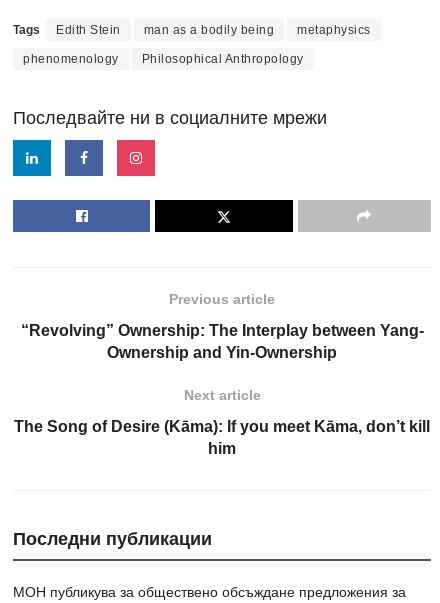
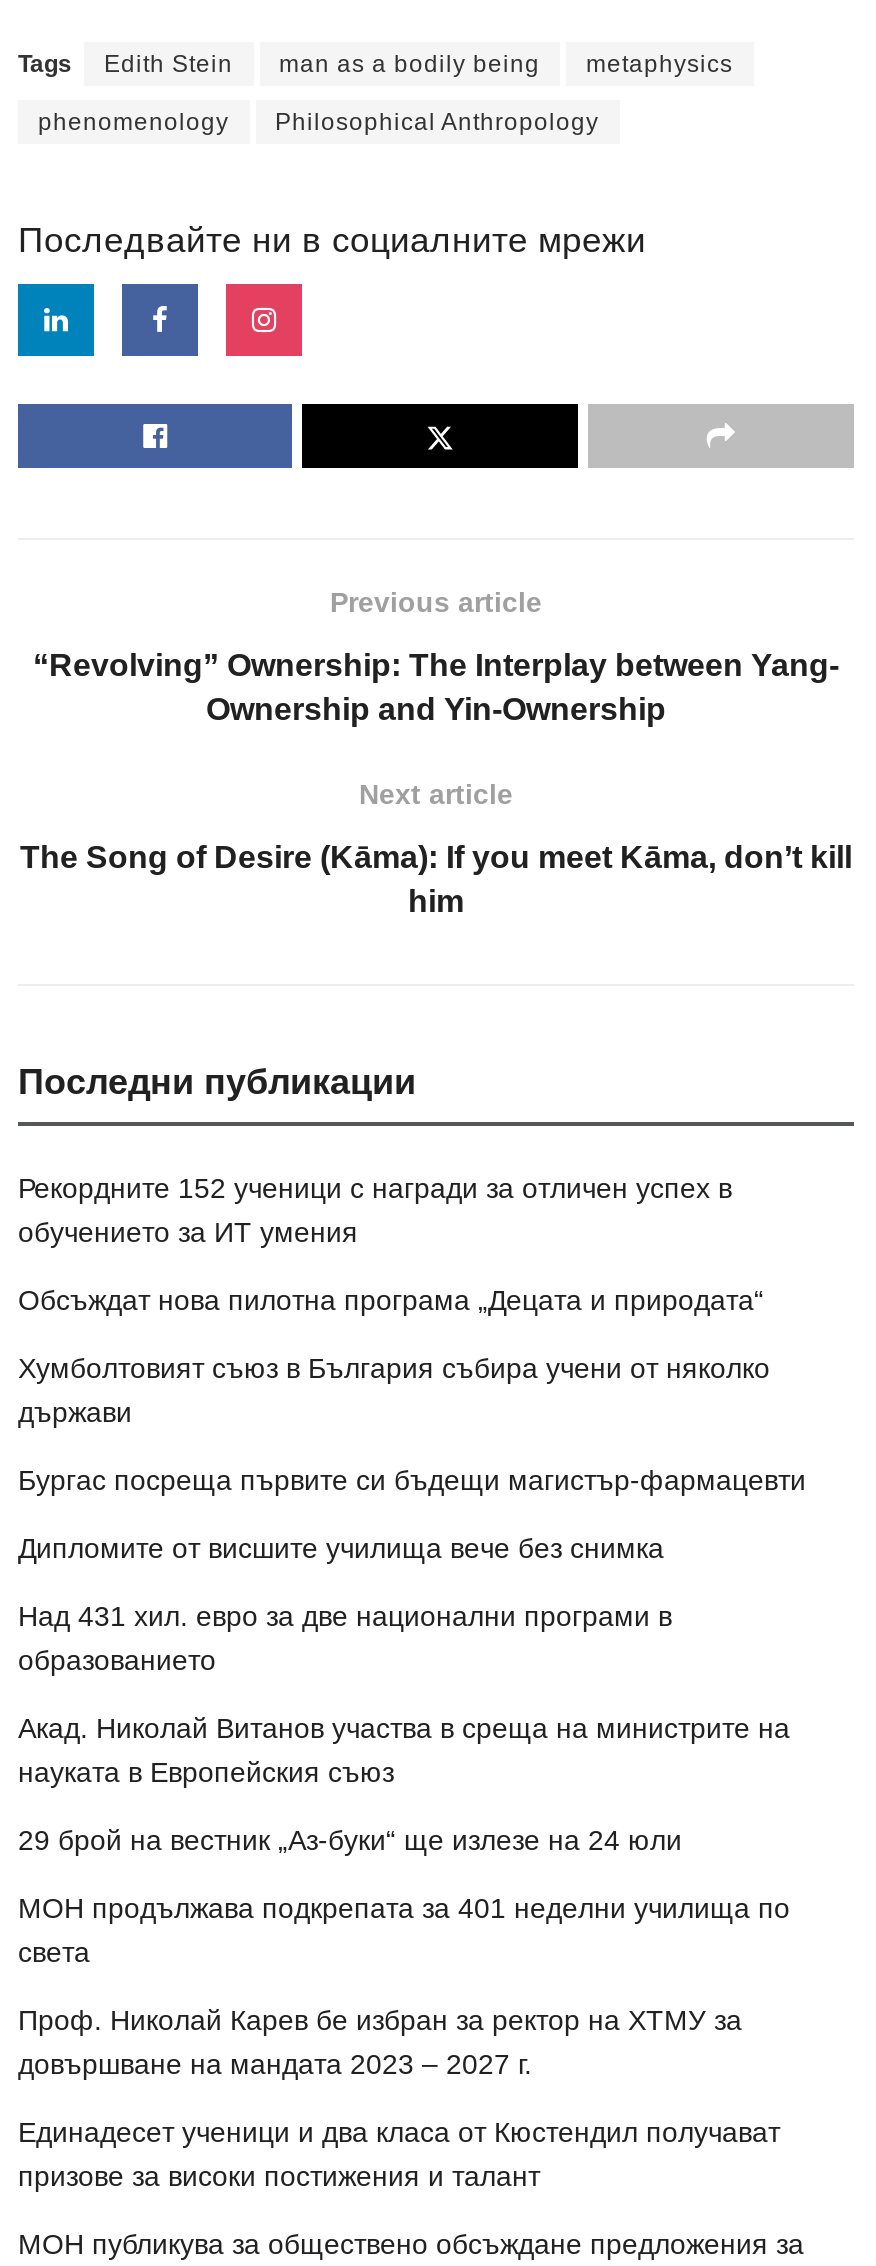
+ Рекордните 152 ученици с награди за отличен успех в
+ обучението за ИТ умения
+ Обсъждат нова пилотна програма „Децата и природата“
+ Хумболтовият съюз в България събира учени от няколко
+ държави
+ Бургас посреща първите си бъдещи магистър-фармацевти
+ Дипломите от висшите училища вече без снимка
+ Над 431 хил. евро за две национални програми в
+ образованието
+ Акад. Николай Витанов участва в среща на министрите на
+ науката в Европейския съюз
+ 29 брой на вестник „Аз-буки“ ще излезе на 24 юли
+ МОН продължава подкрепата за 401 неделни училища по
+ света
+ Проф. Николай Карев бе избран за ректор на ХТМУ за
+ довършване на мандата 2023 – 2027 г.
+ Единадесет ученици и два класа от Кюстендил получават
+ призове за високи постижения и талант
